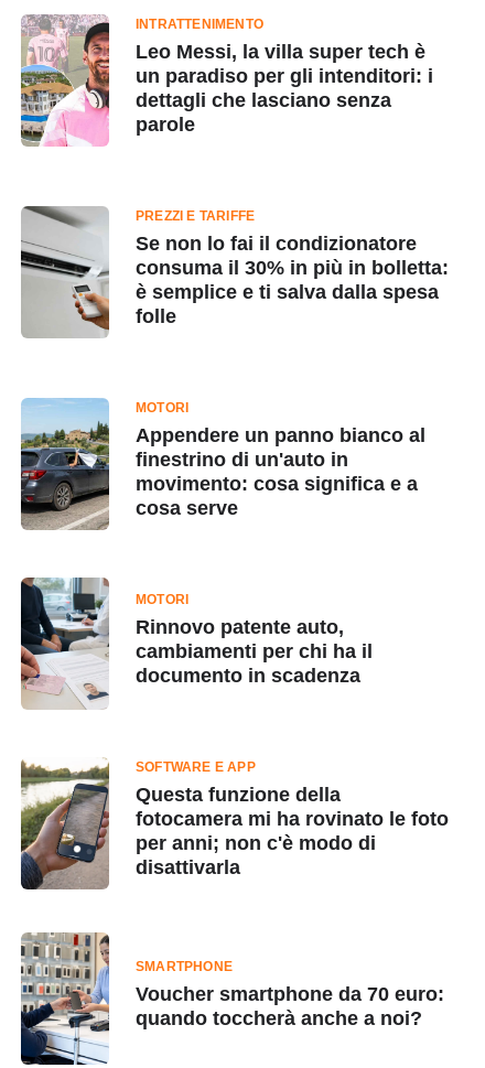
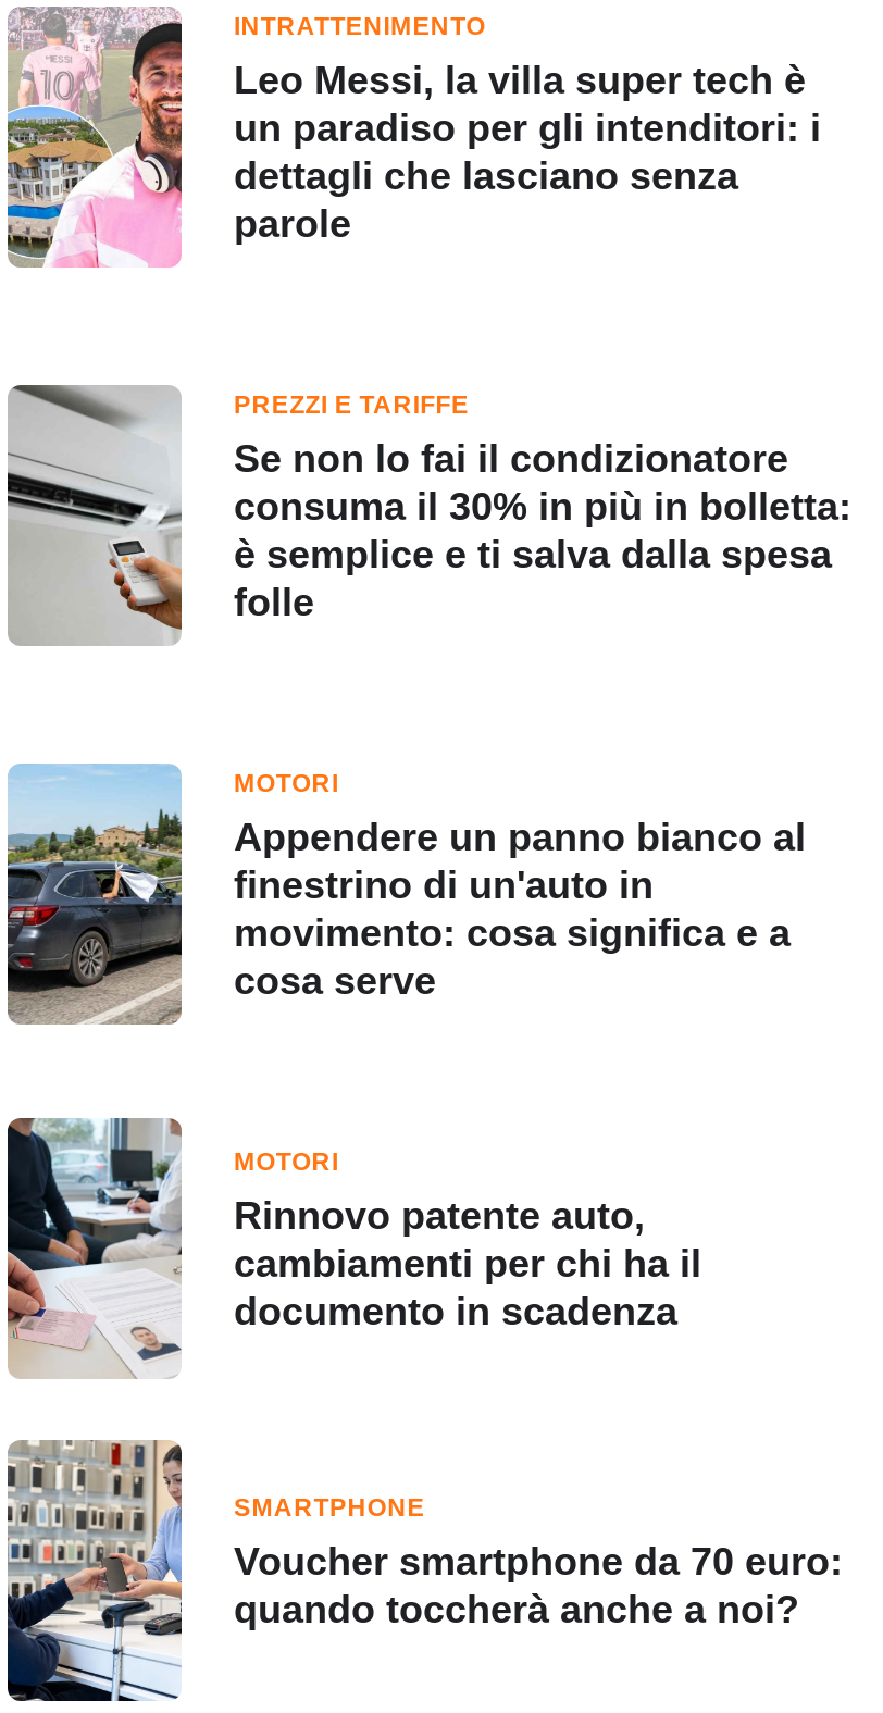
- [image]
- SOFTWARE E APP
- Questa funzione della
- fotocamera mi ha rovinato le foto
- per anni; non c'è modo di
- disattivarla
